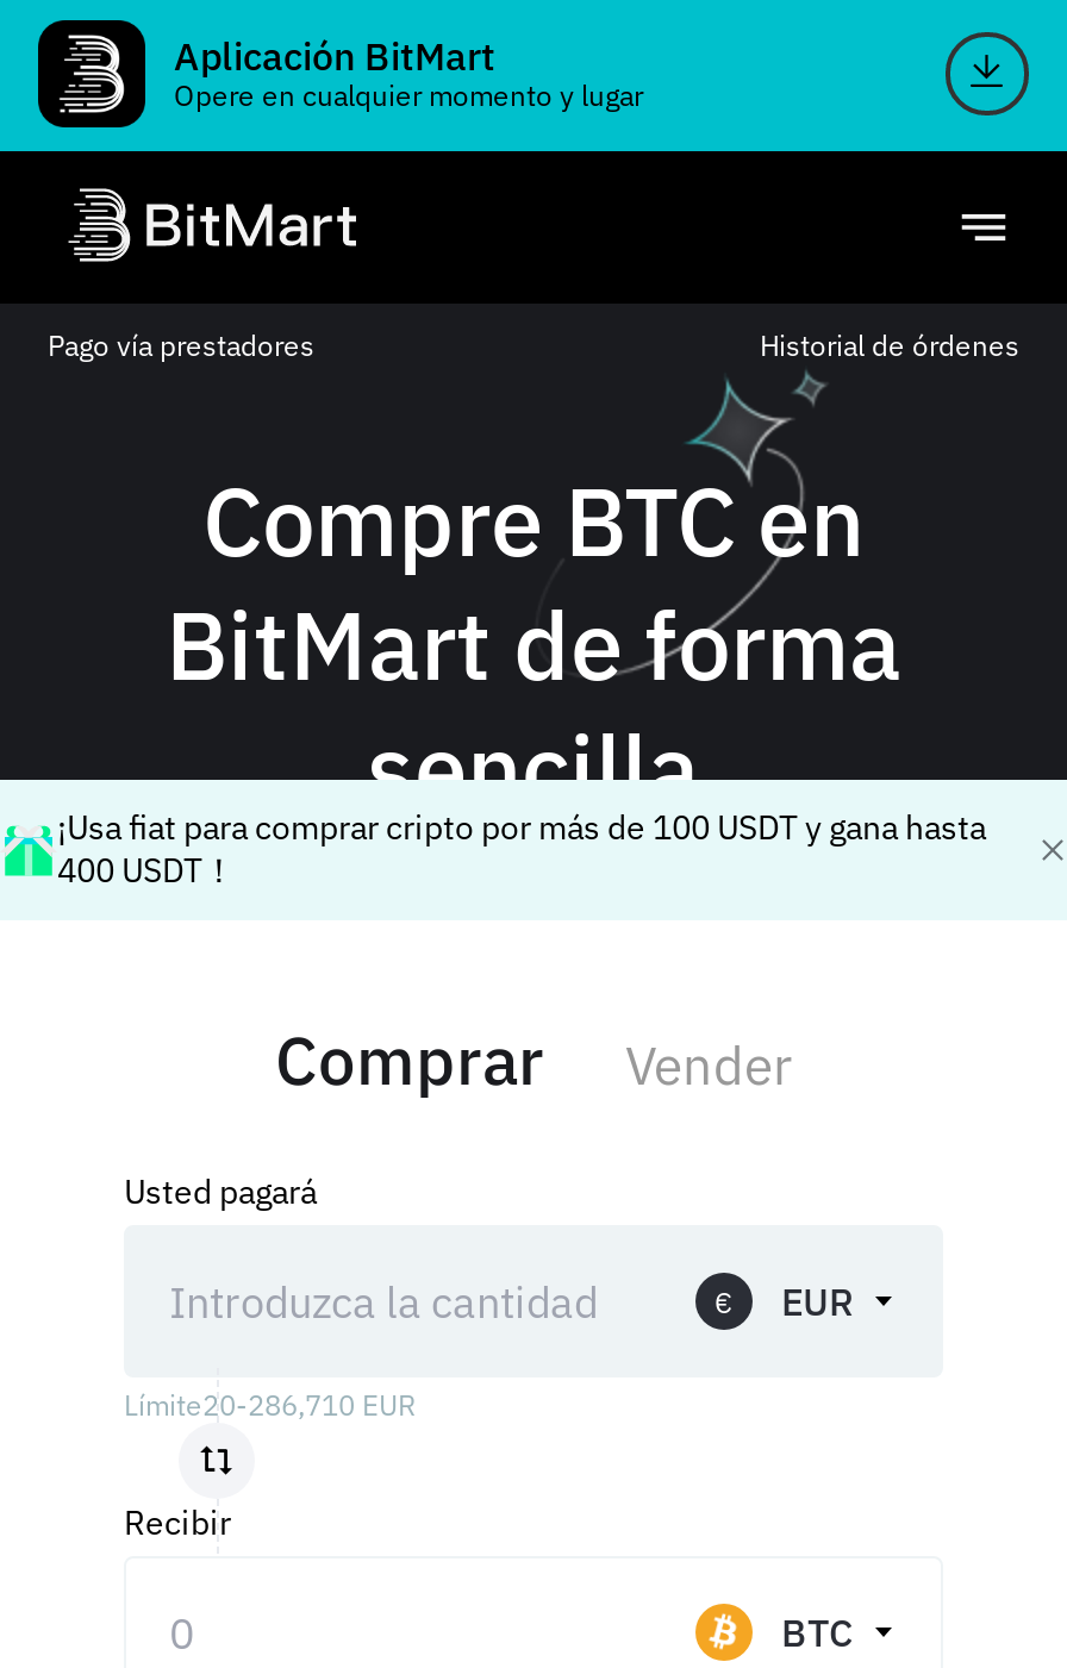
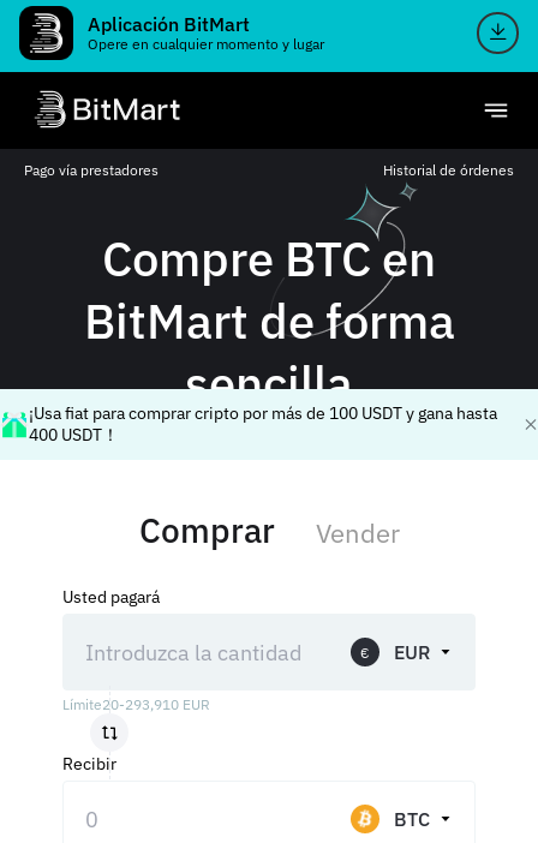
- Límite20-286,710 EUR
+ Límite20-293,910 EUR
